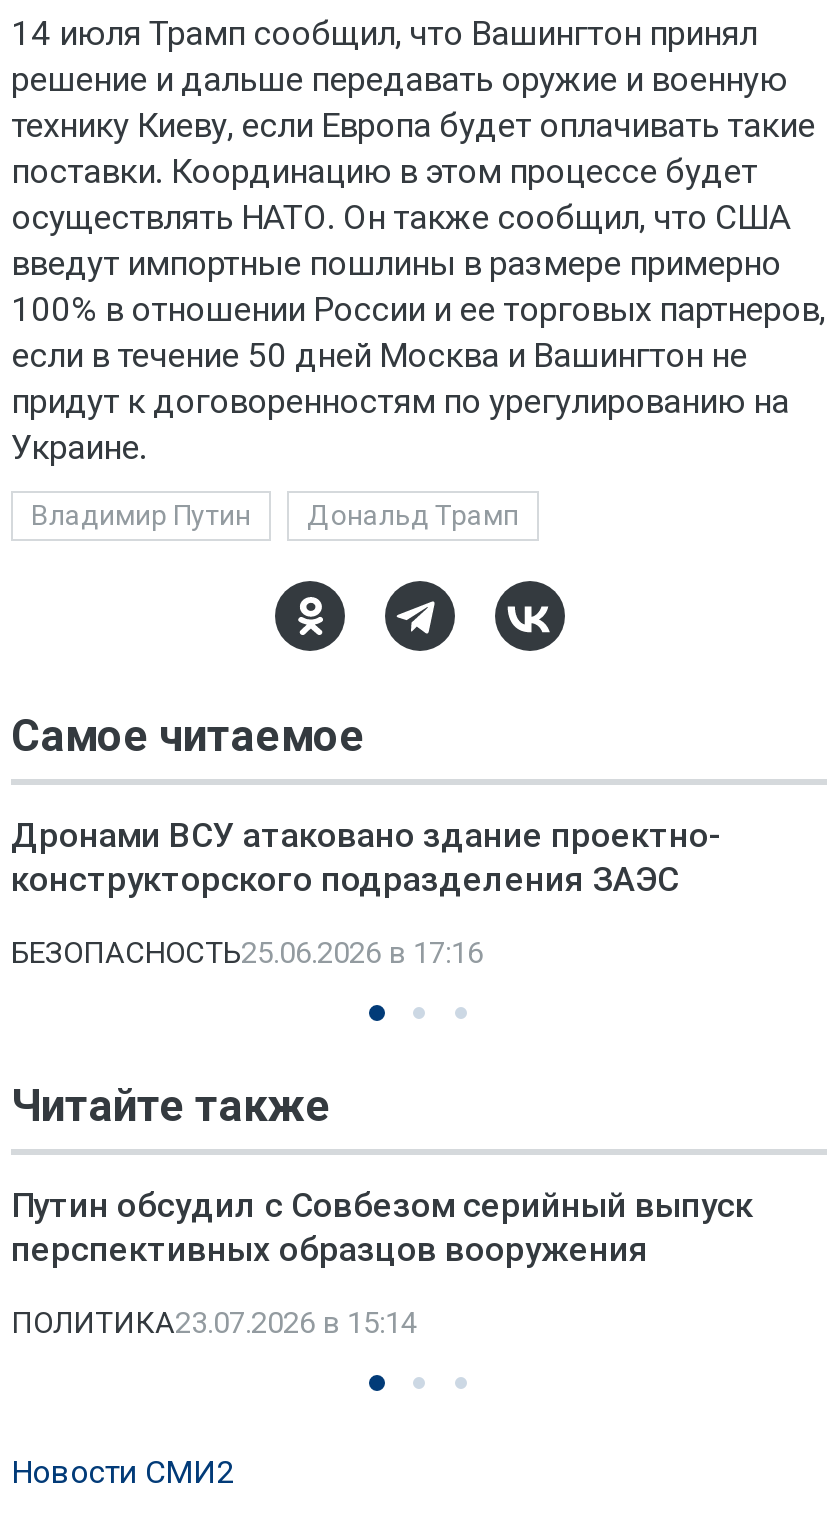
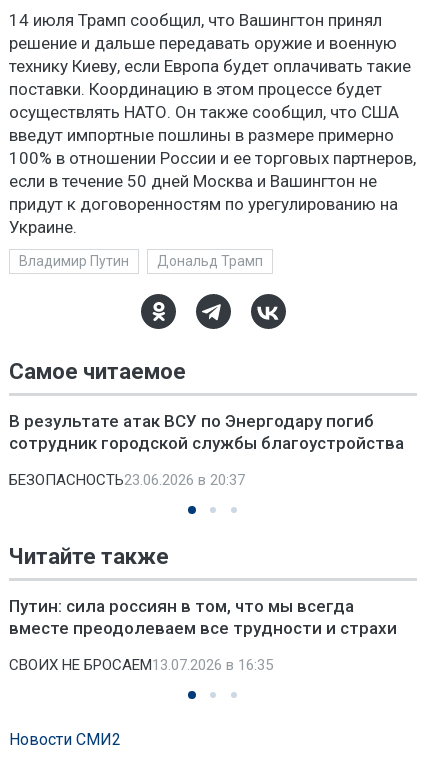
- Дронами ВСУ атаковано здание проектно-
- конструкторского подразделения ЗАЭС
+ В результате атак ВСУ по Энергодару погиб
+ сотрудник городской службы благоустройства

- БЕЗОПАСНОСТЬ25.06.2026 в 17:16
+ БЕЗОПАСНОСТЬ23.06.2026 в 20:37

- Путин обсудил с Совбезом серийный выпуск
- перспективных образцов вооружения
+ Путин: сила россиян в том, что мы всегда
+ вместе преодолеваем все трудности и страхи

- ПОЛИТИКА23.07.2026 в 15:14
+ СВОИХ НЕ БРОСАЕМ13.07.2026 в 16:35
